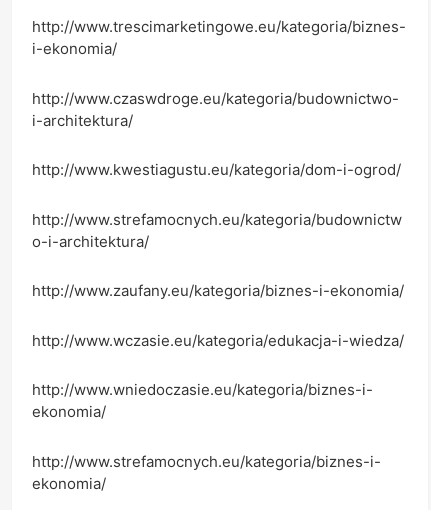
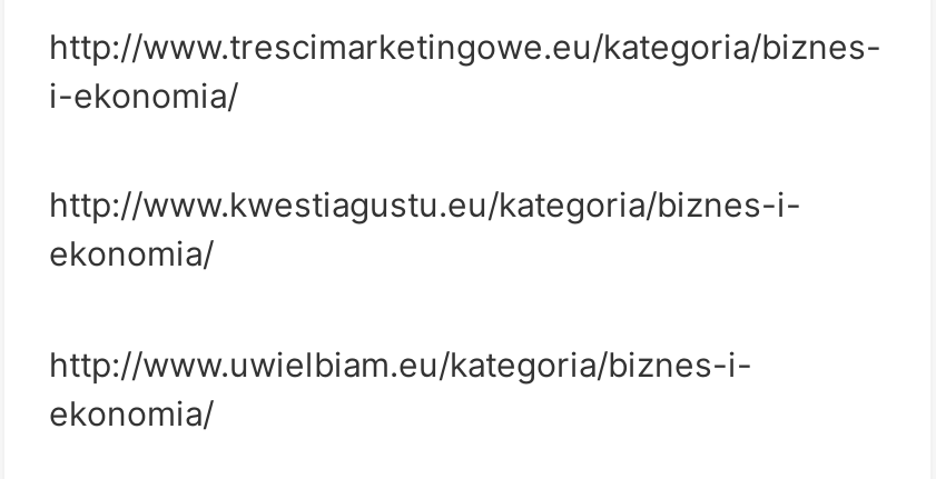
- http://www.czaswdroge.eu/kategoria/budownictwo-
- i-architektura/
- http://www.kwestiagustu.eu/kategoria/dom-i-ogrod/
- http://www.strefamocnych.eu/kategoria/budownictw
- o-i-architektura/
- http://www.zaufany.eu/kategoria/biznes-i-ekonomia/
- http://www.wczasie.eu/kategoria/edukacja-i-wiedza/
- http://www.wniedoczasie.eu/kategoria/biznes-i-
+ http://www.kwestiagustu.eu/kategoria/biznes-i-

- http://www.strefamocnych.eu/kategoria/biznes-i-
+ http://www.uwielbiam.eu/kategoria/biznes-i-
